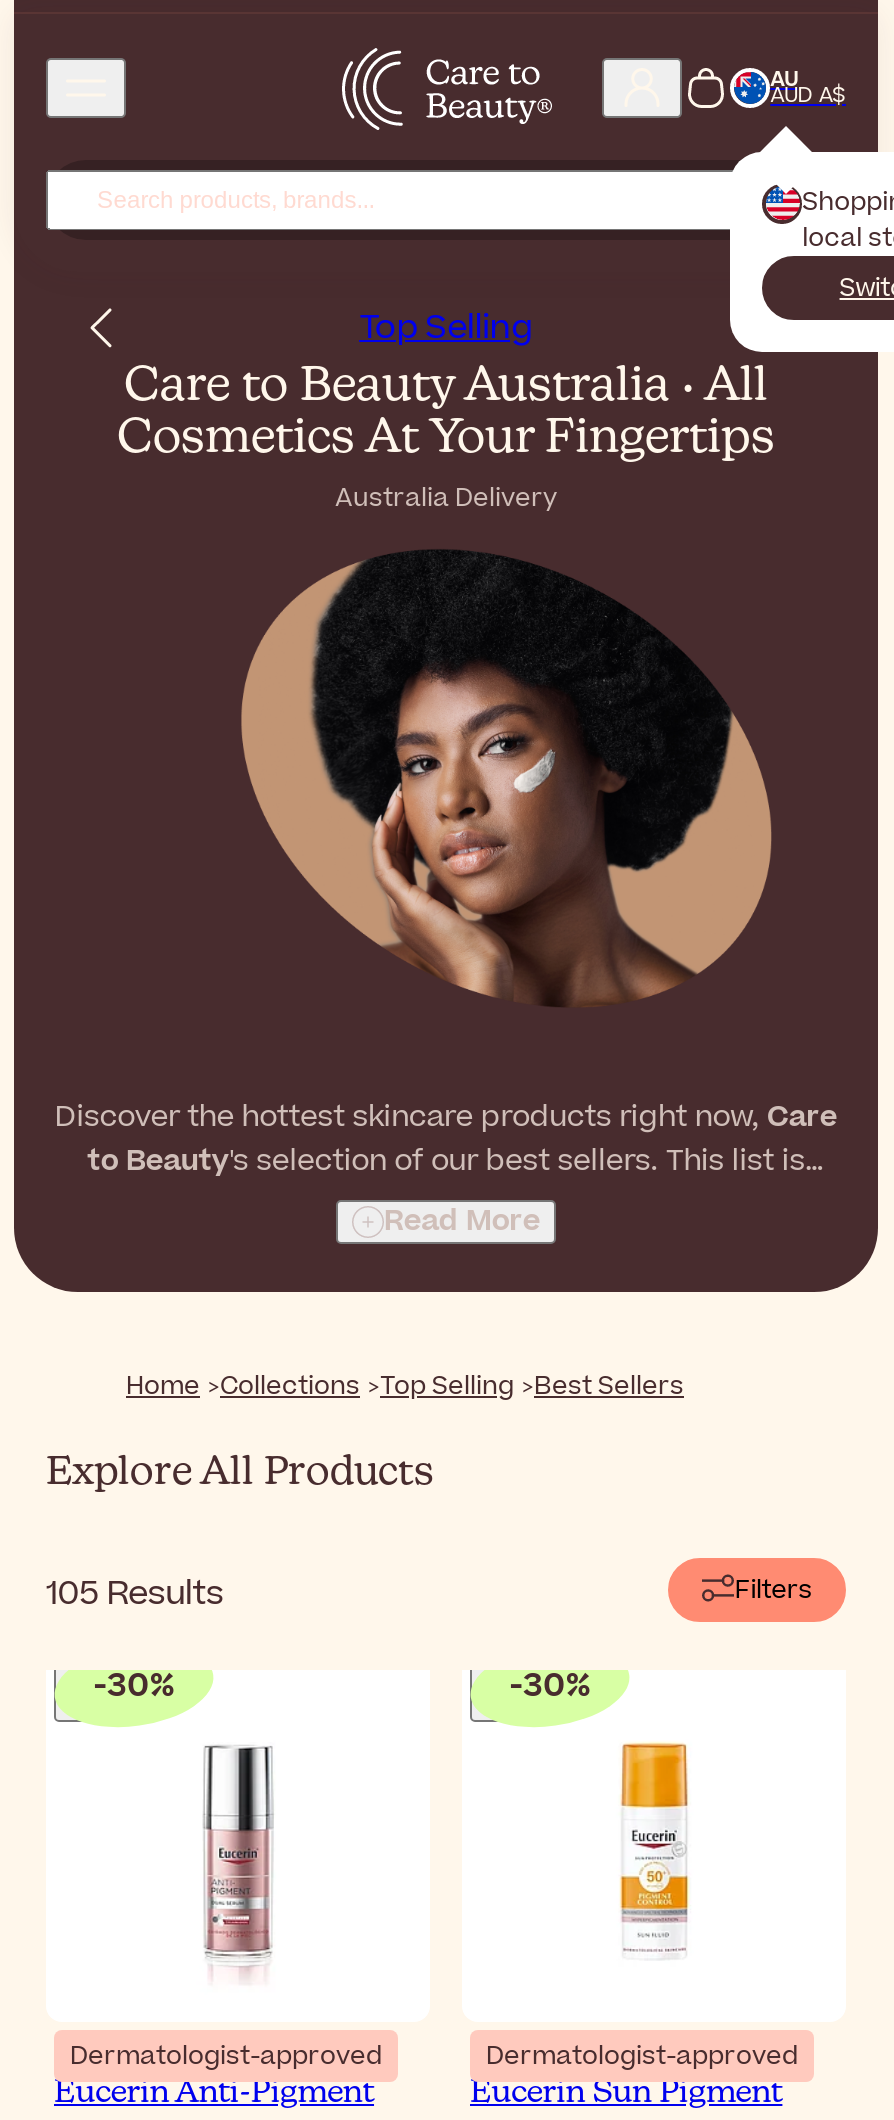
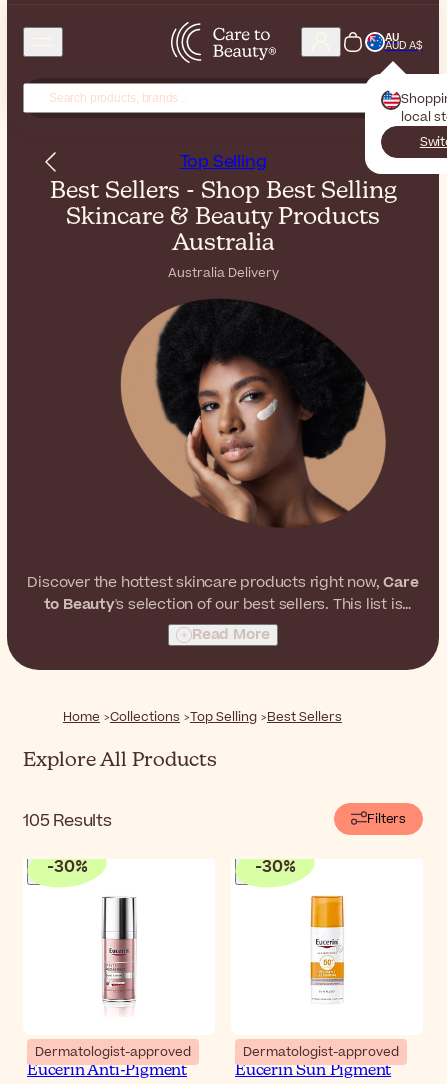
- Care to Beauty Australia · All
- Cosmetics At Your Fingertips
+ Best Sellers - Shop Best Selling
+ Skincare & Beauty Products
+ Australia
